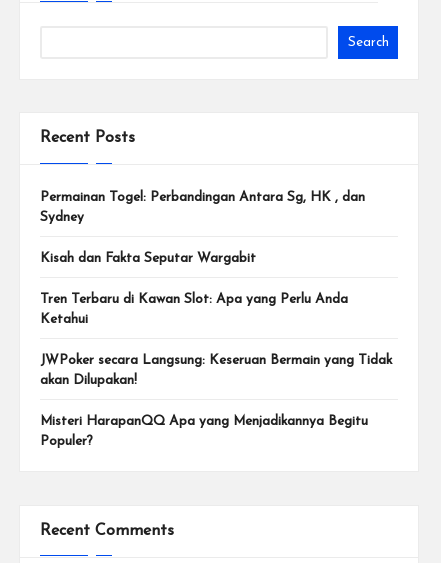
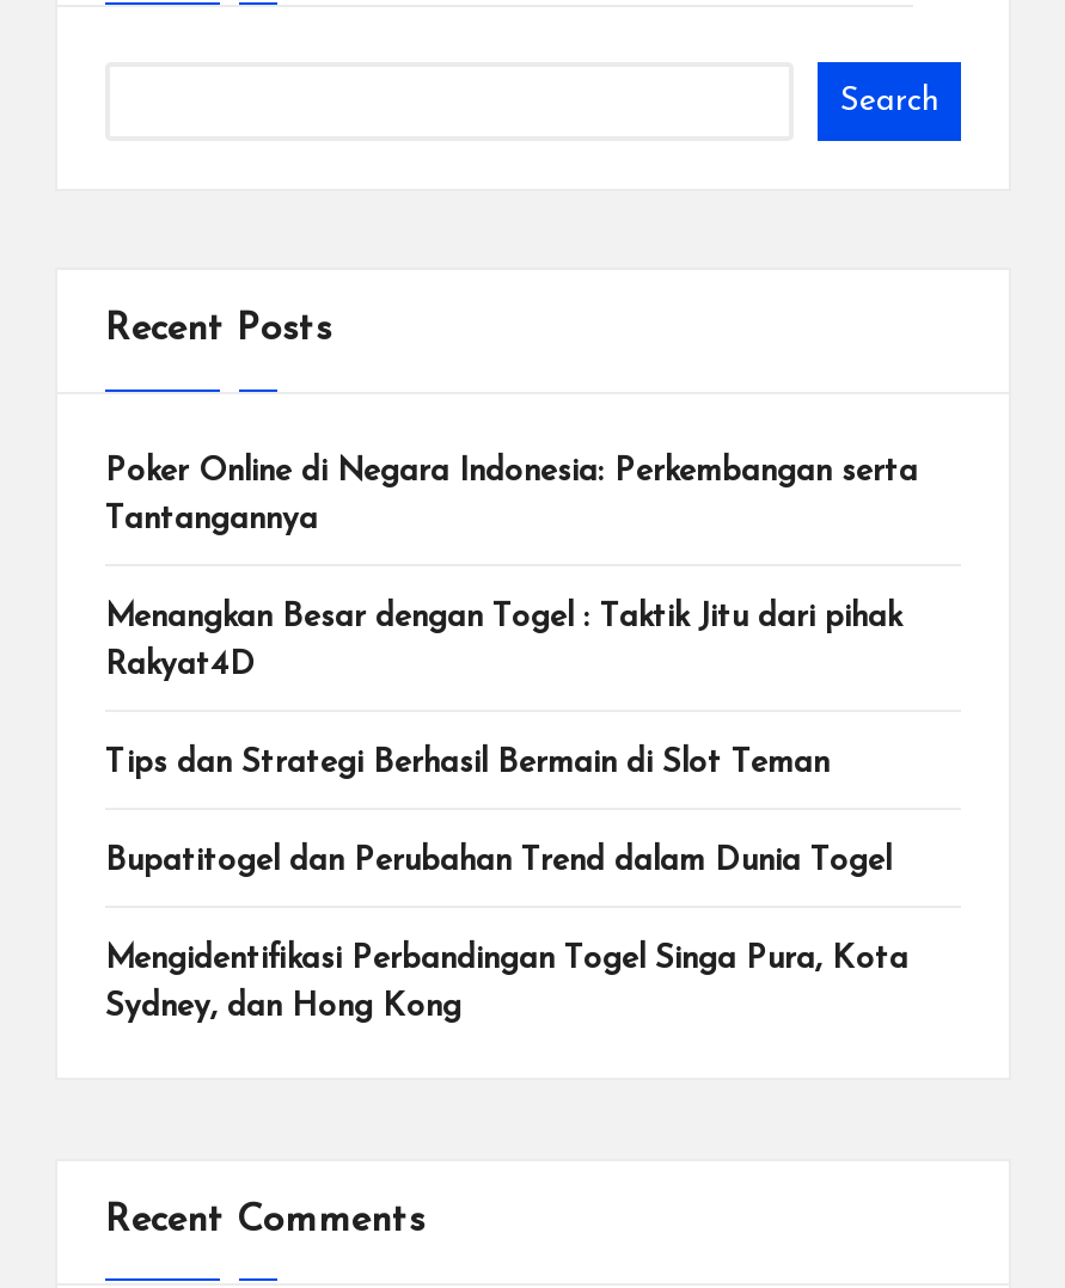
- Permainan Togel: Perbandingan Antara Sg, HK , dan
- Sydney
- Kisah dan Fakta Seputar Wargabit
- Tren Terbaru di Kawan Slot: Apa yang Perlu Anda
- Ketahui
- JWPoker secara Langsung: Keseruan Bermain yang Tidak
- akan Dilupakan!
- Misteri HarapanQQ Apa yang Menjadikannya Begitu
- Populer?
+ Poker Online di Negara Indonesia: Perkembangan serta
+ Tantangannya
+ Menangkan Besar dengan Togel : Taktik Jitu dari pihak
+ Rakyat4D
+ Tips dan Strategi Berhasil Bermain di Slot Teman
+ Bupatitogel dan Perubahan Trend dalam Dunia Togel
+ Mengidentifikasi Perbandingan Togel Singa Pura, Kota
+ Sydney, dan Hong Kong
